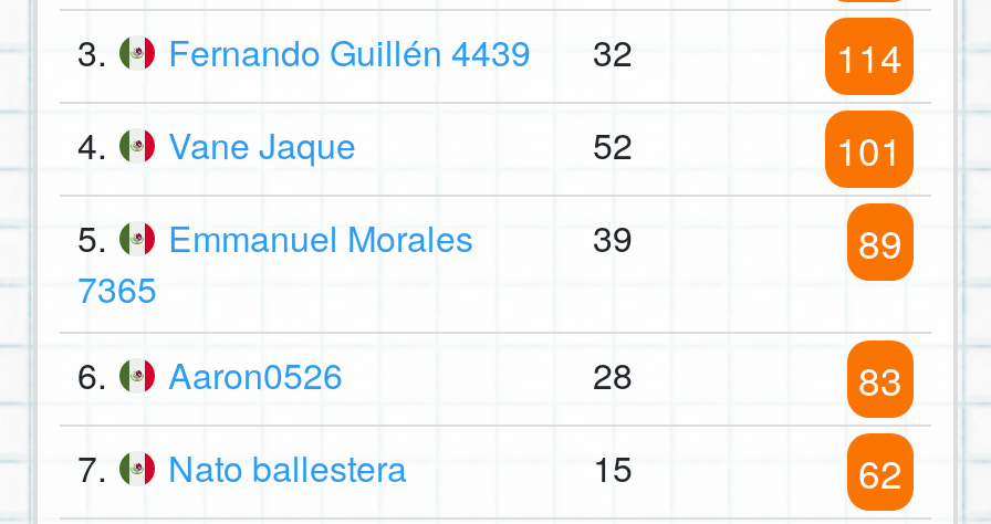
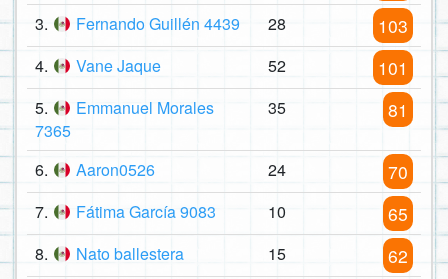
- 3. Fernando Guillén 4439 32
+ 3. Fernando Guillén 4439 28

- 114
+ 103

- 39
+ 35

- 89
+ 81

- 28
+ 24

- 83
+ 70

+ Fátima García 9083
+ 10
+ 65
+ 8.
